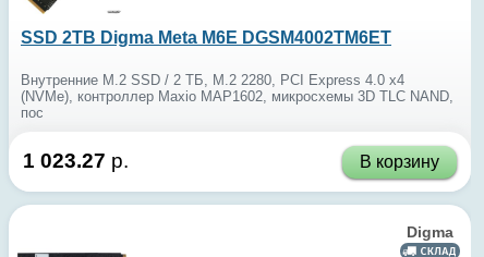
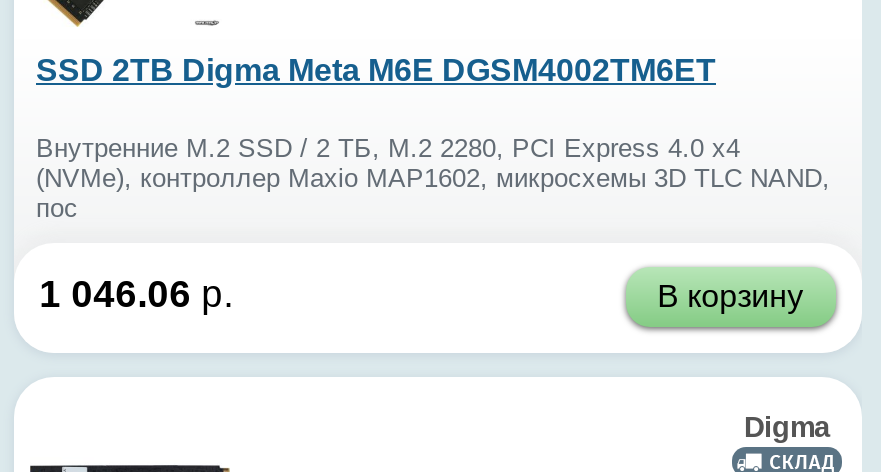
- 1 023.27 р.
+ 1 046.06 р.
